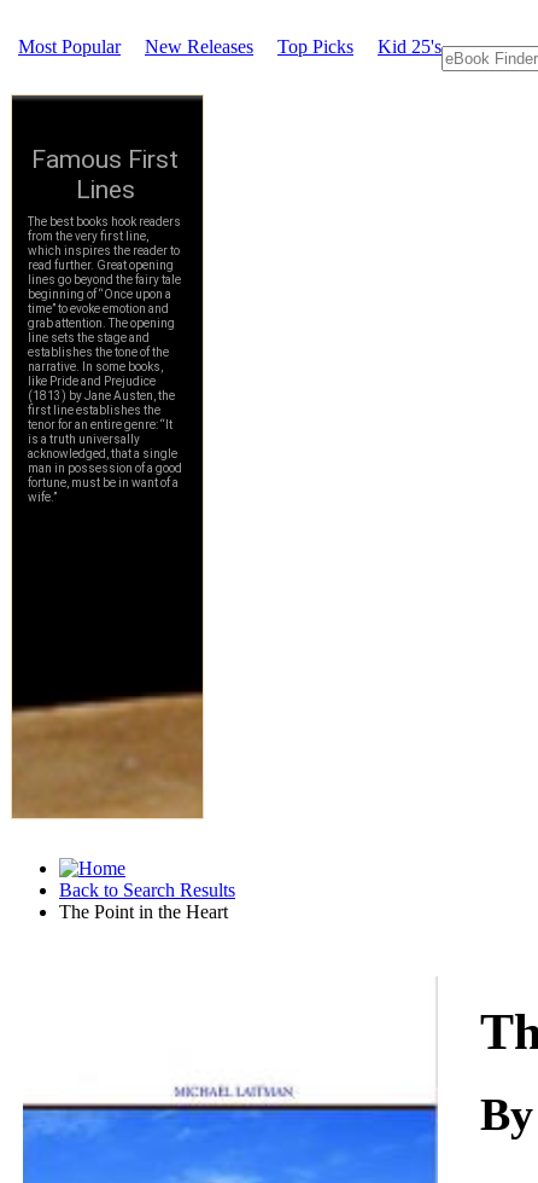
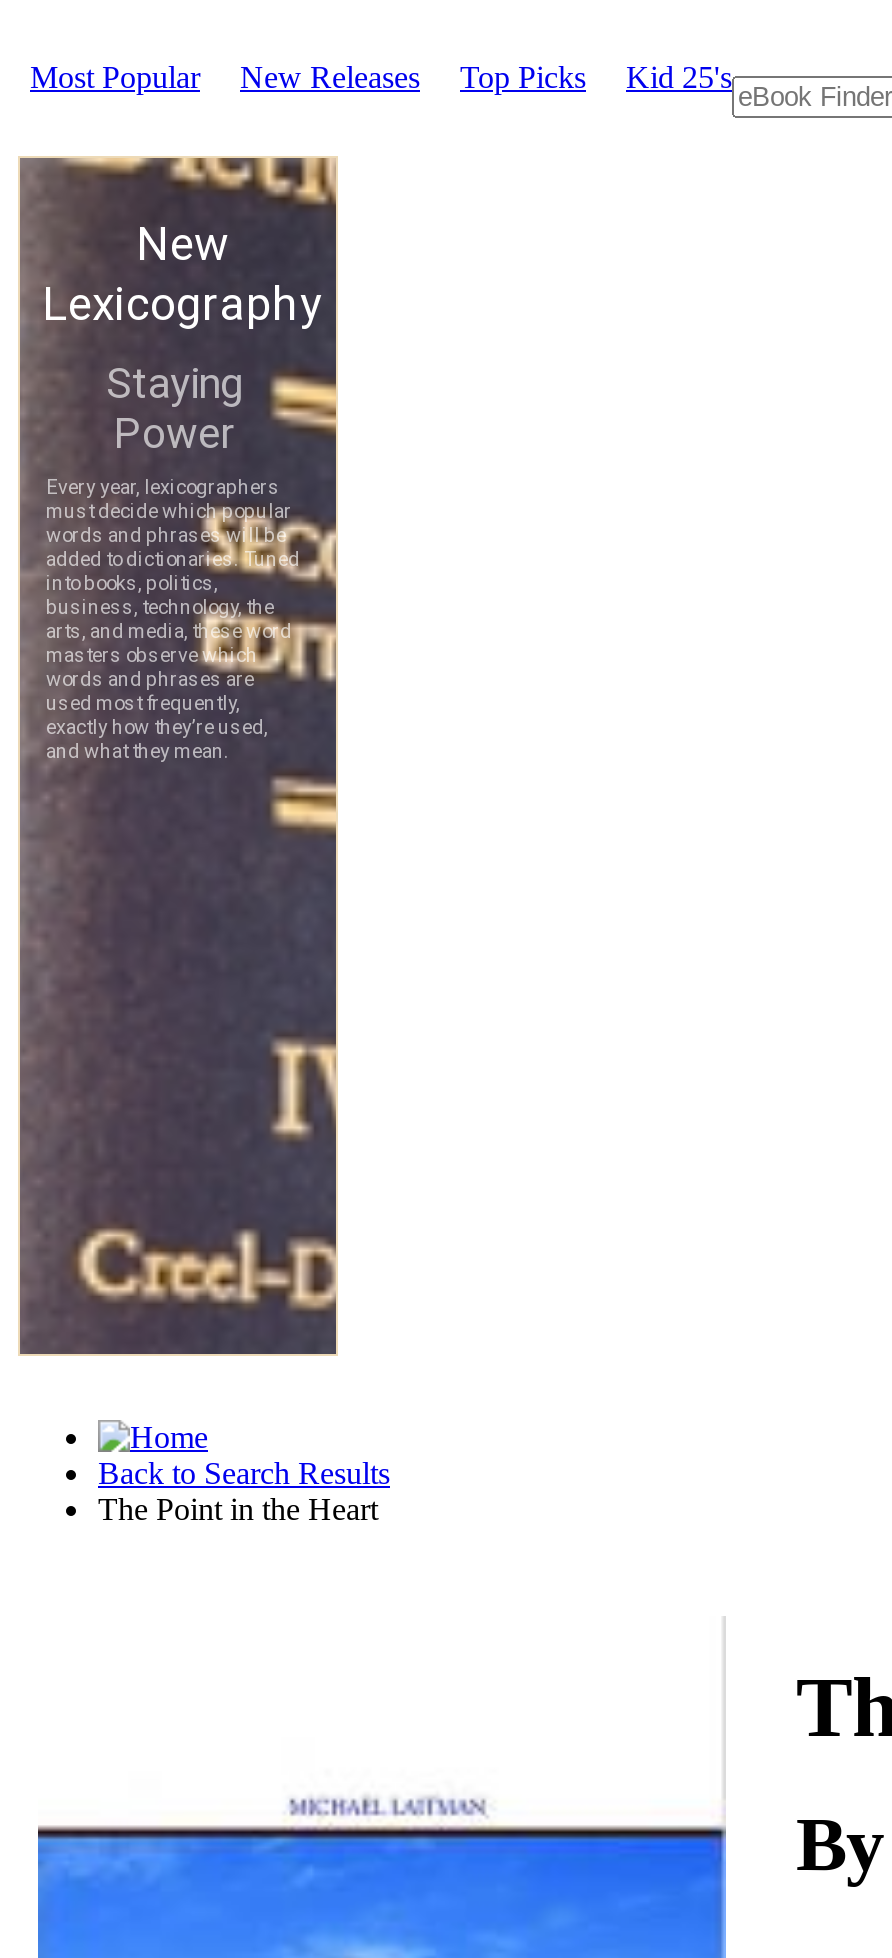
- [image]
+ [image]
